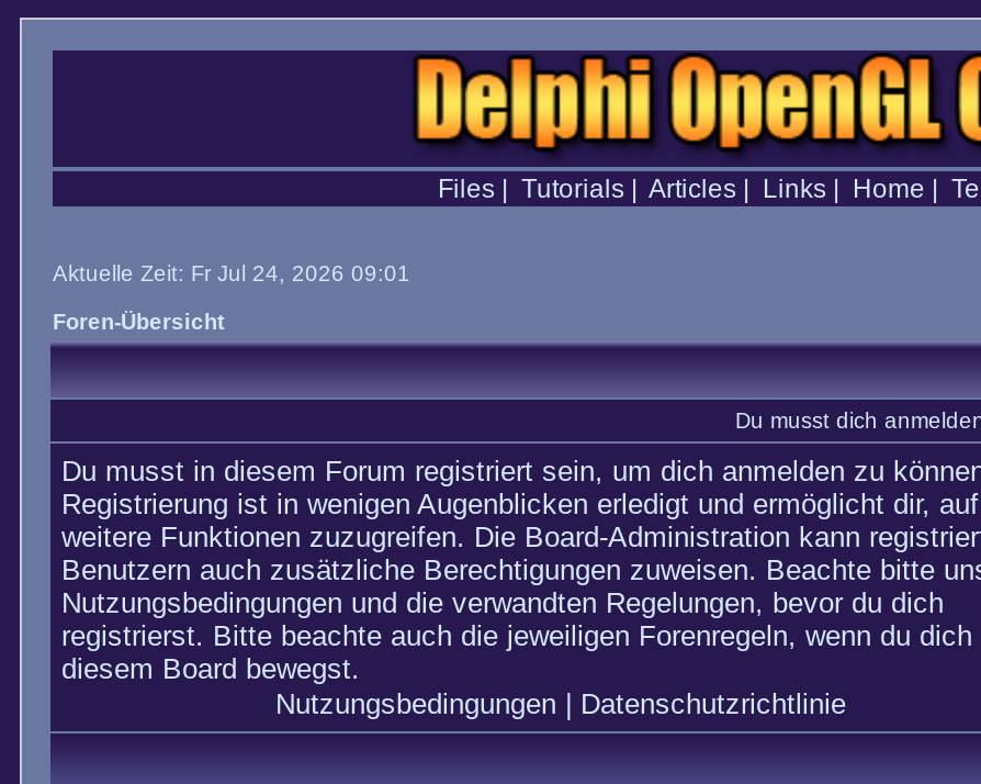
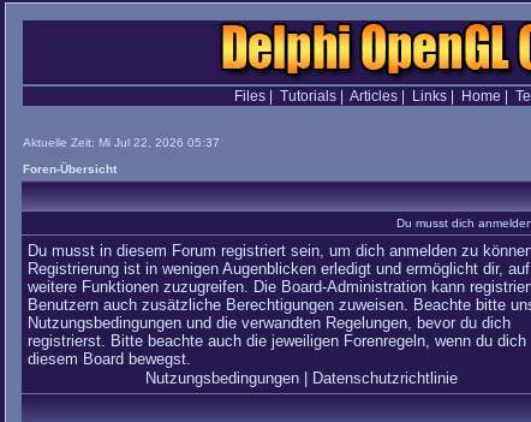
- Aktuelle Zeit: Fr Jul 24, 2026 09:01
+ Aktuelle Zeit: Mi Jul 22, 2026 05:37
